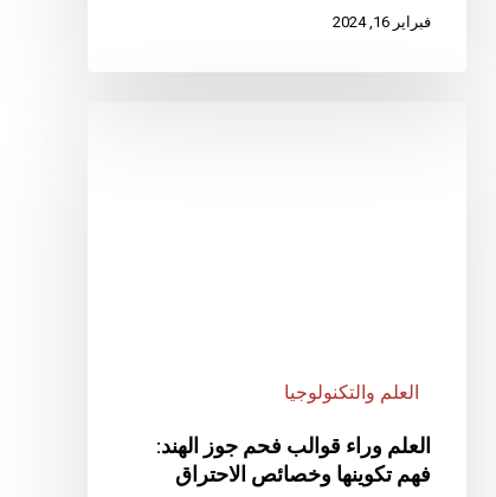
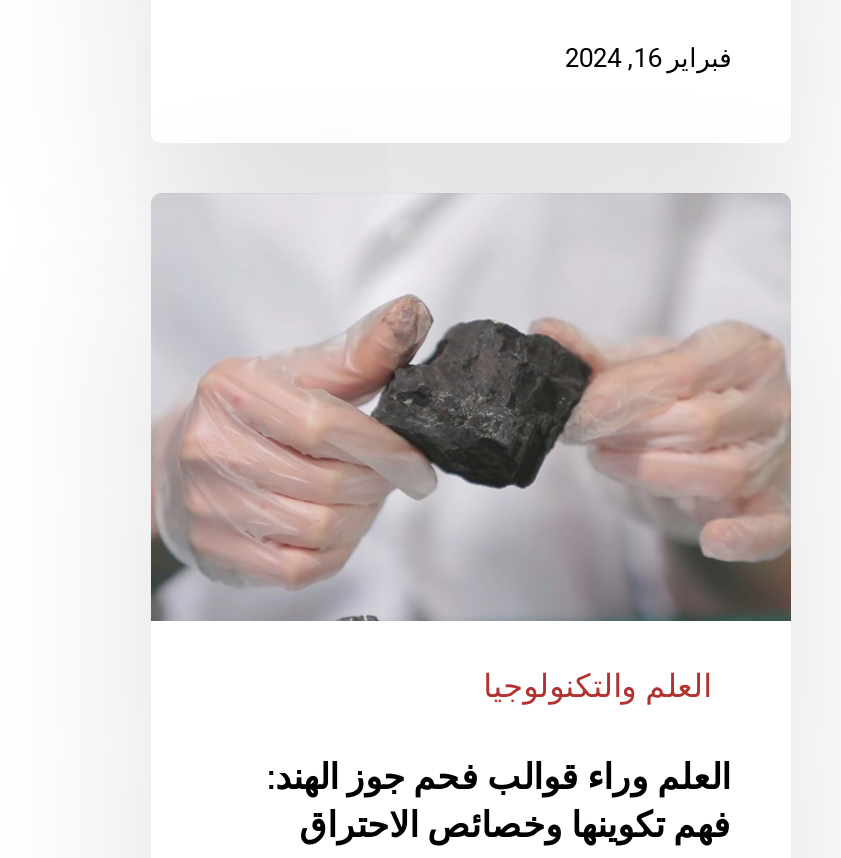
+ [image]
